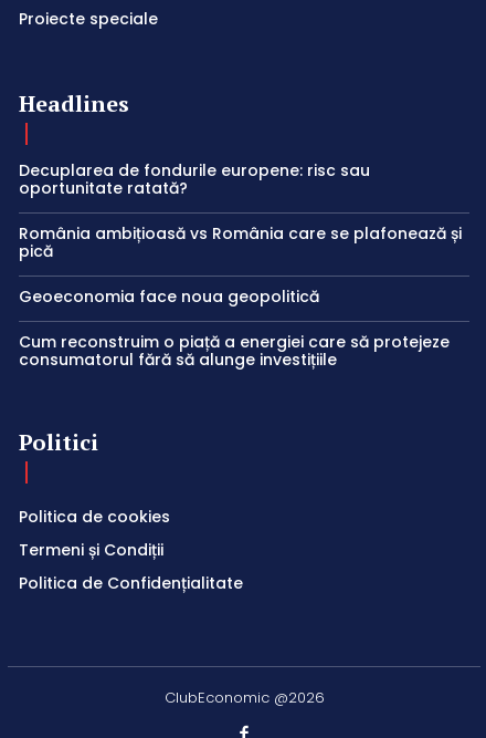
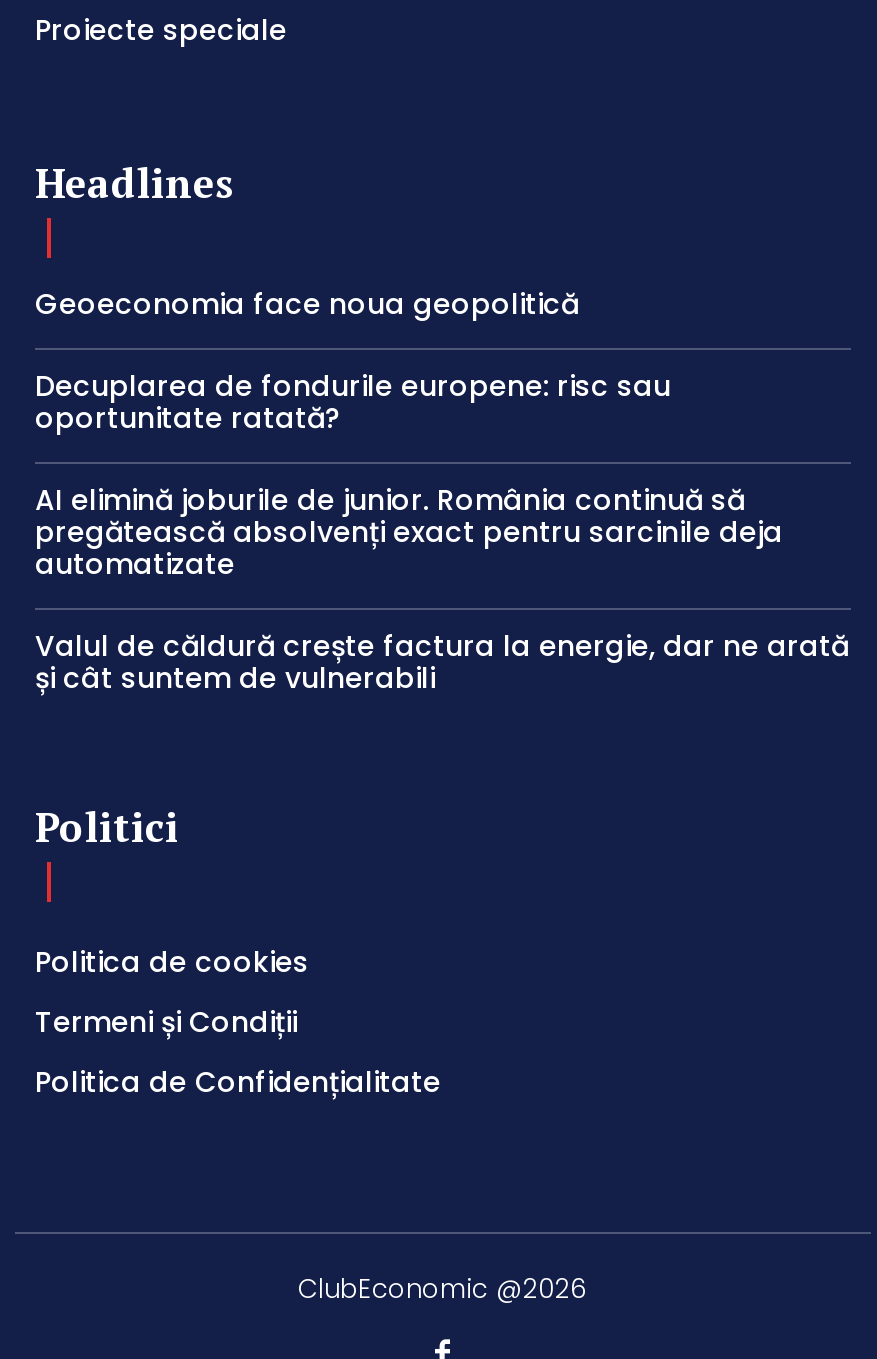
moved down: Decuplarea de fondurile europene: risc sau | oportunitate ratată?

- România ambițioasă vs România care se plafonează și
- pică
- Cum reconstruim o piață a energiei care să protejeze
- consumatorul fără să alunge investițiile
+ AI elimină joburile de junior. România continuă să
+ pregătească absolvenți exact pentru sarcinile deja
+ automatizate
+ Valul de căldură crește factura la energie, dar ne arată
+ și cât suntem de vulnerabili

moved up: Geoeconomia face noua geopolitică
